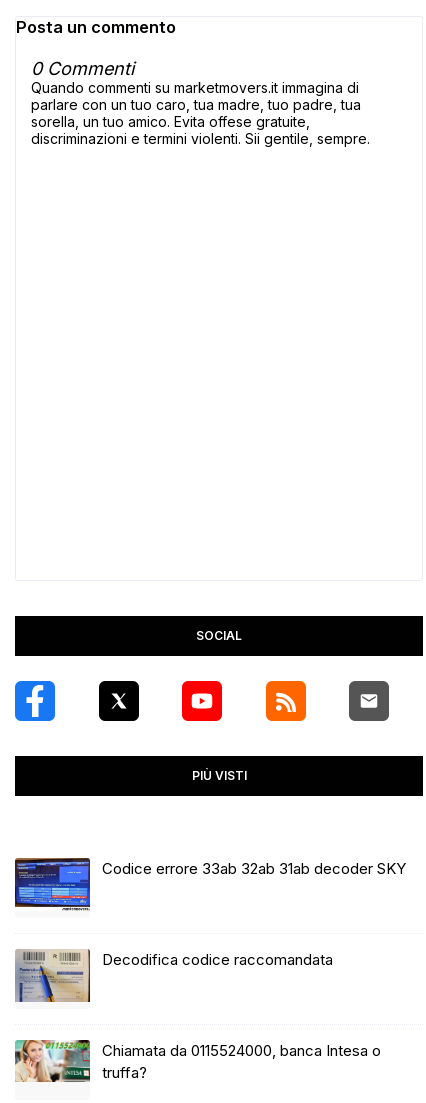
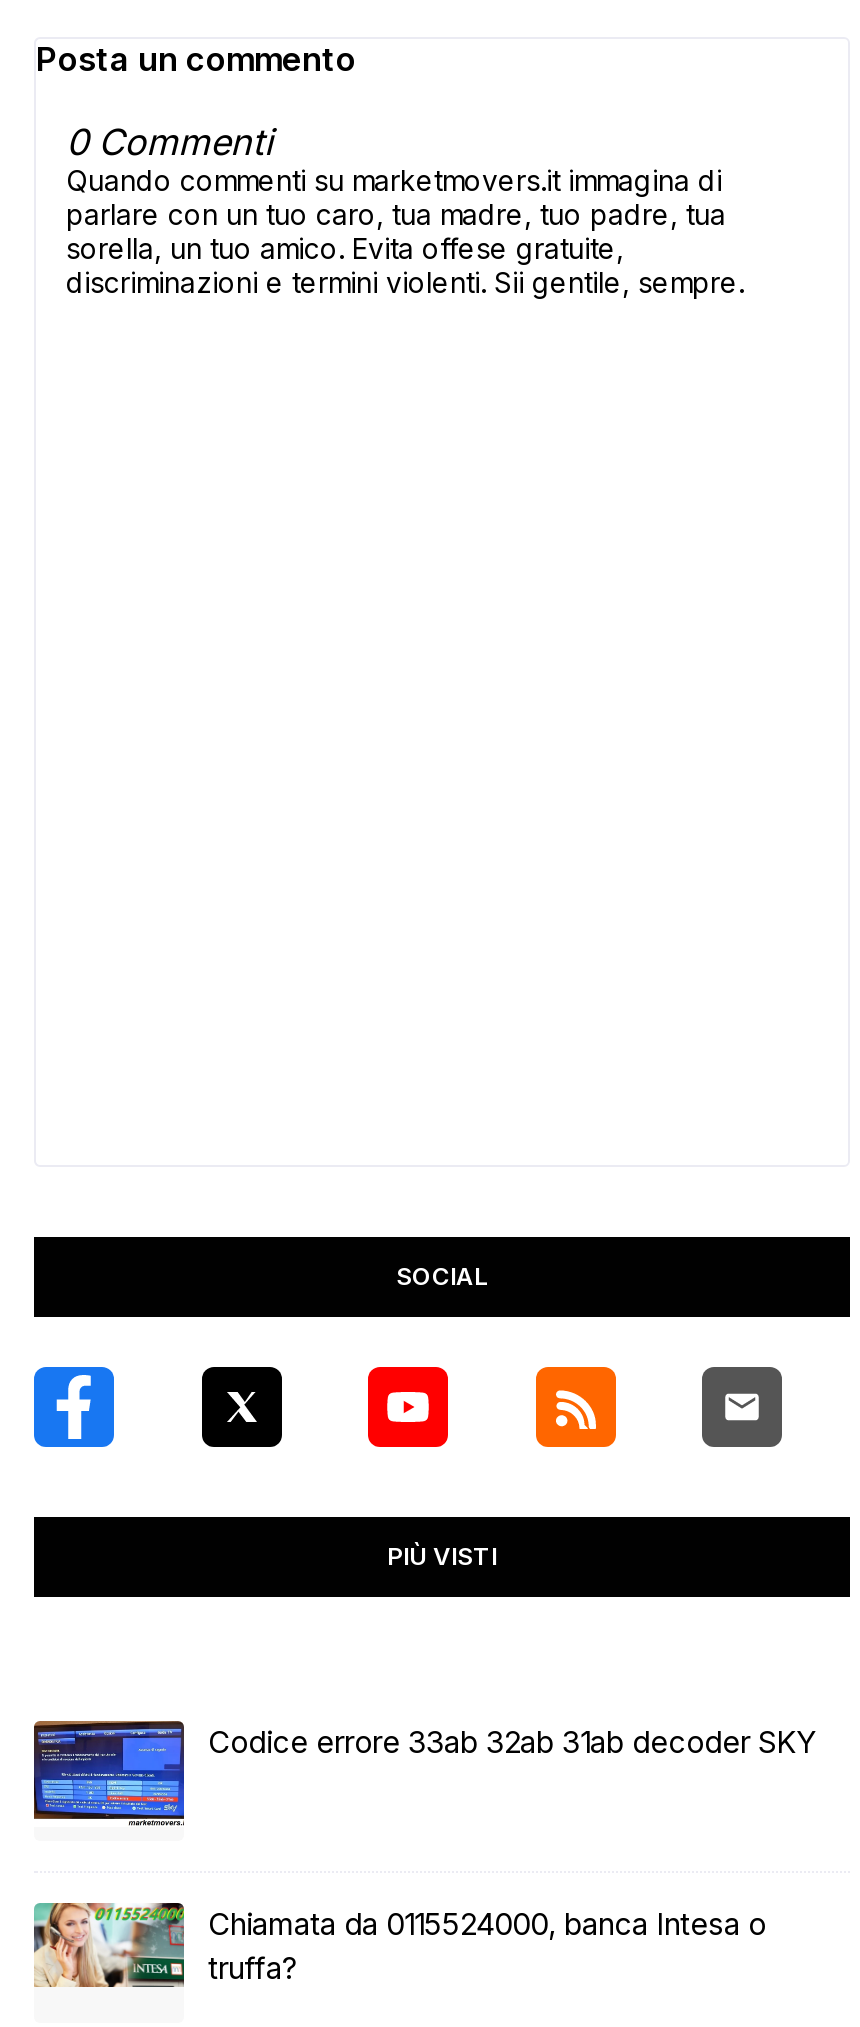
- [image]
- Decodifica codice raccomandata
